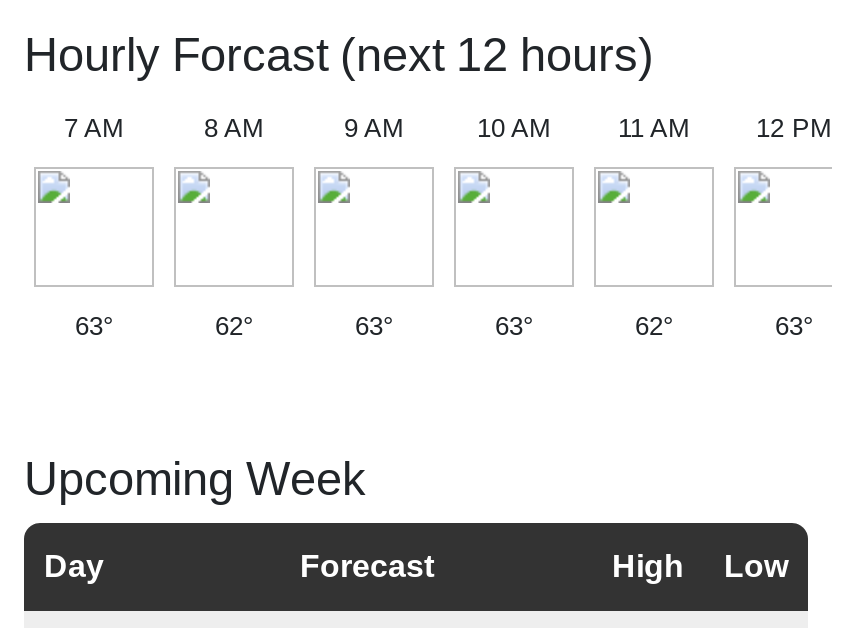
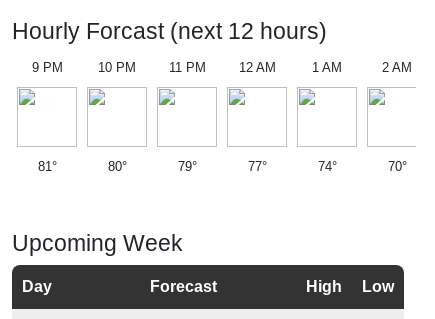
- 7 AM
- 8 AM
- 9 AM
- 10 AM
- 11 AM
- 12 PM
+ 9 PM
+ 10 PM
+ 11 PM
+ 12 AM
+ 1 AM
+ 2 AM

- 63°
- 62°
- 63°
- 63°
- 62°
- 63°
+ 81°
+ 80°
+ 79°
+ 77°
+ 74°
+ 70°
